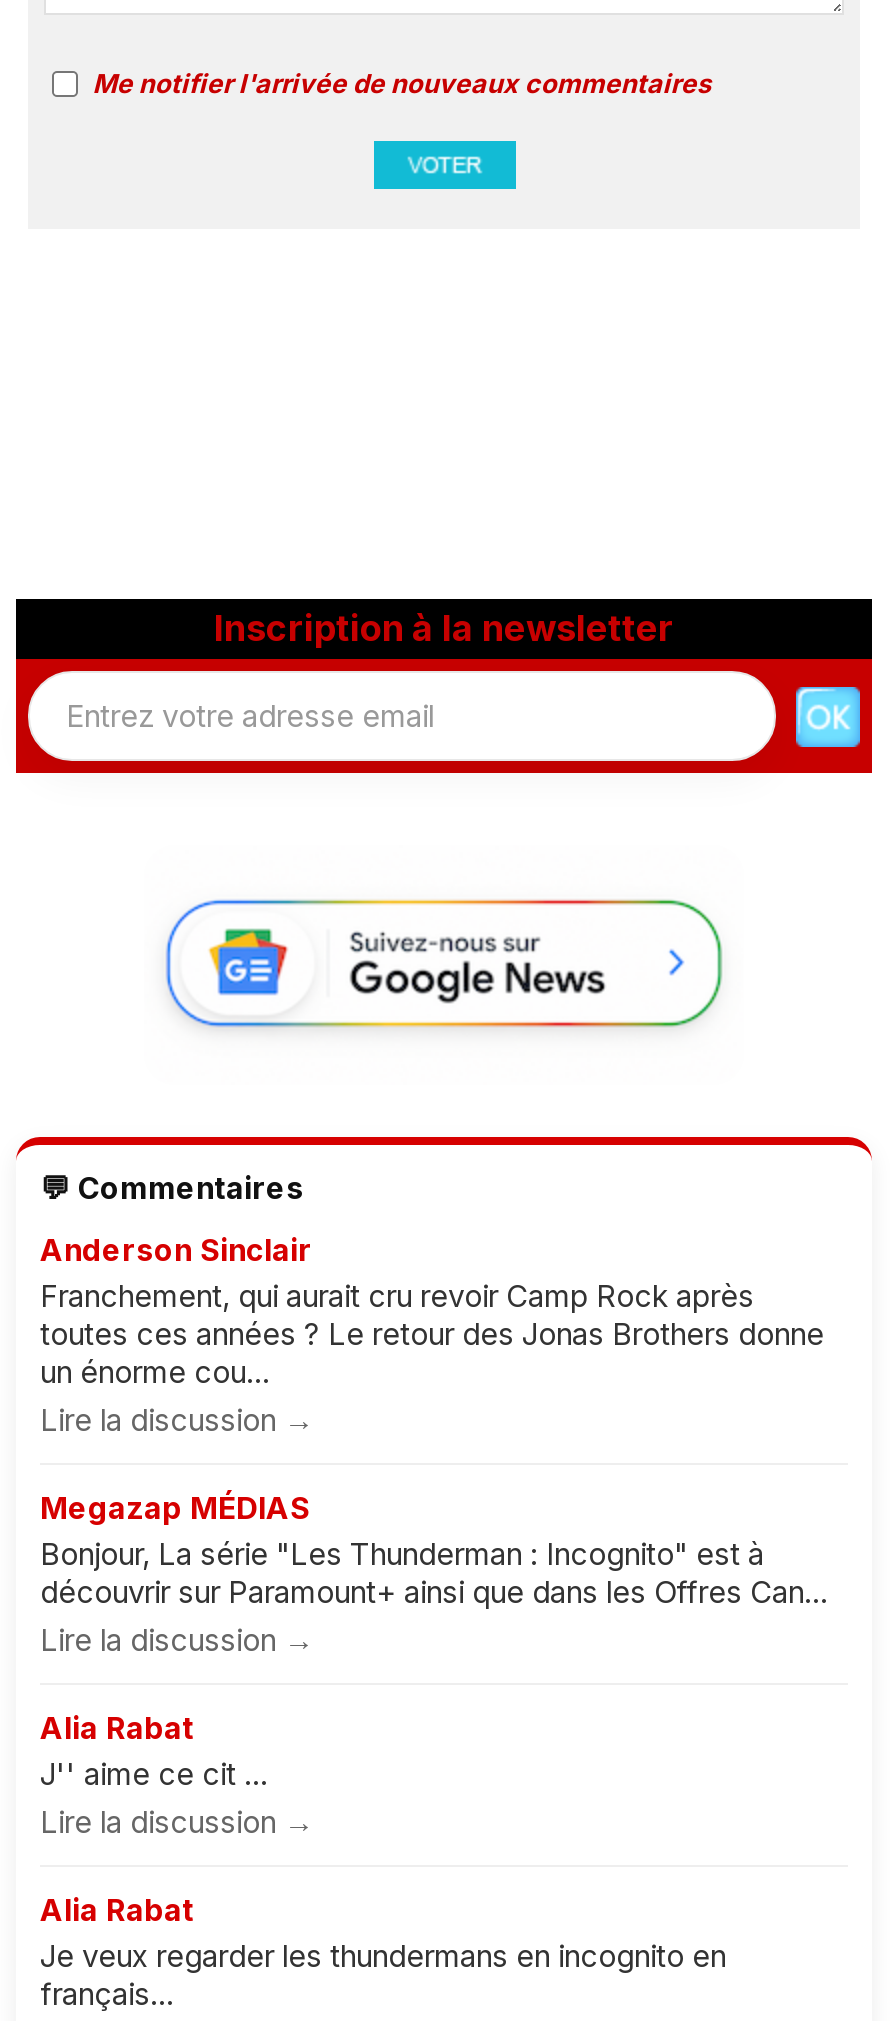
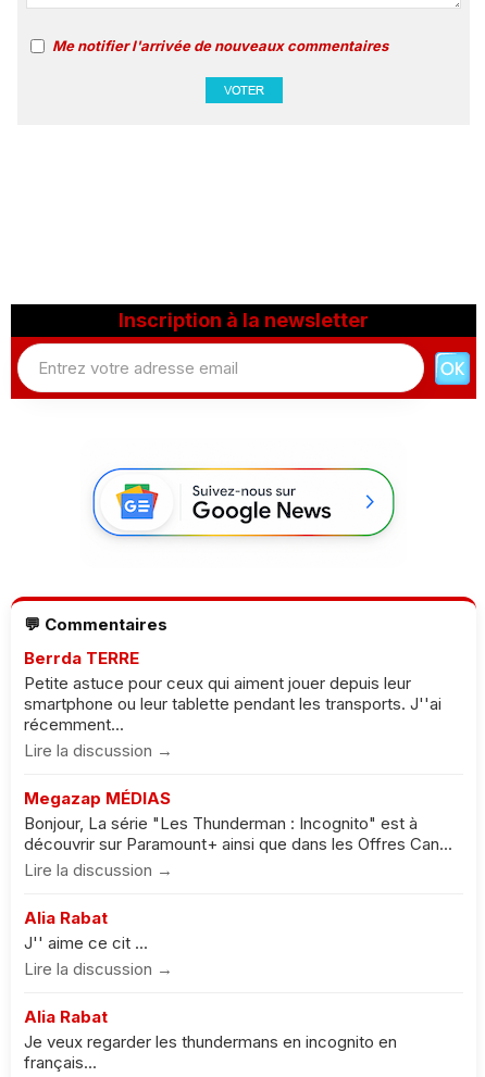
- Anderson Sinclair
- Franchement, qui aurait cru revoir Camp Rock après
- toutes ces années ? Le retour des Jonas Brothers donne
- un énorme cou...
+ Berrda TERRE
+ Petite astuce pour ceux qui aiment jouer depuis leur
+ smartphone ou leur tablette pendant les transports. J''ai
+ récemment...
